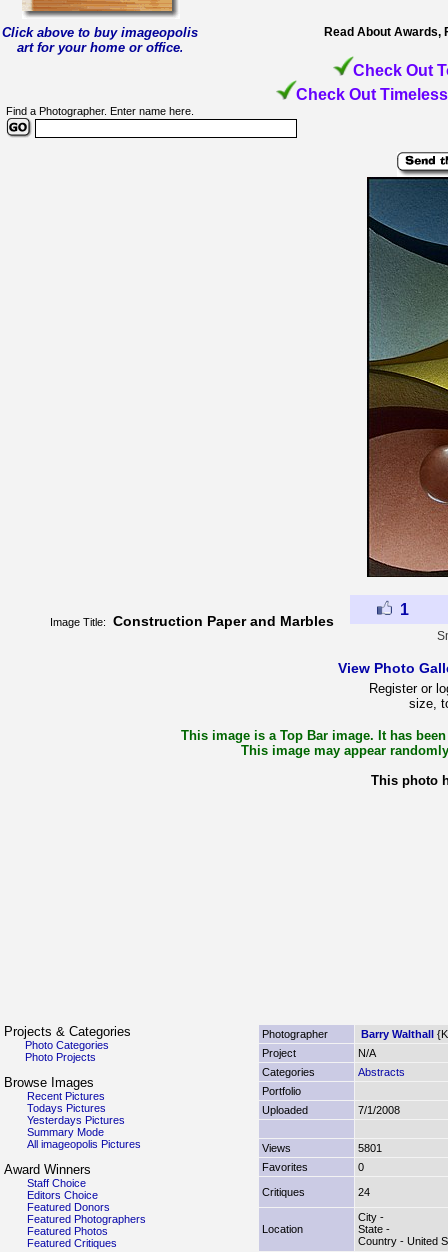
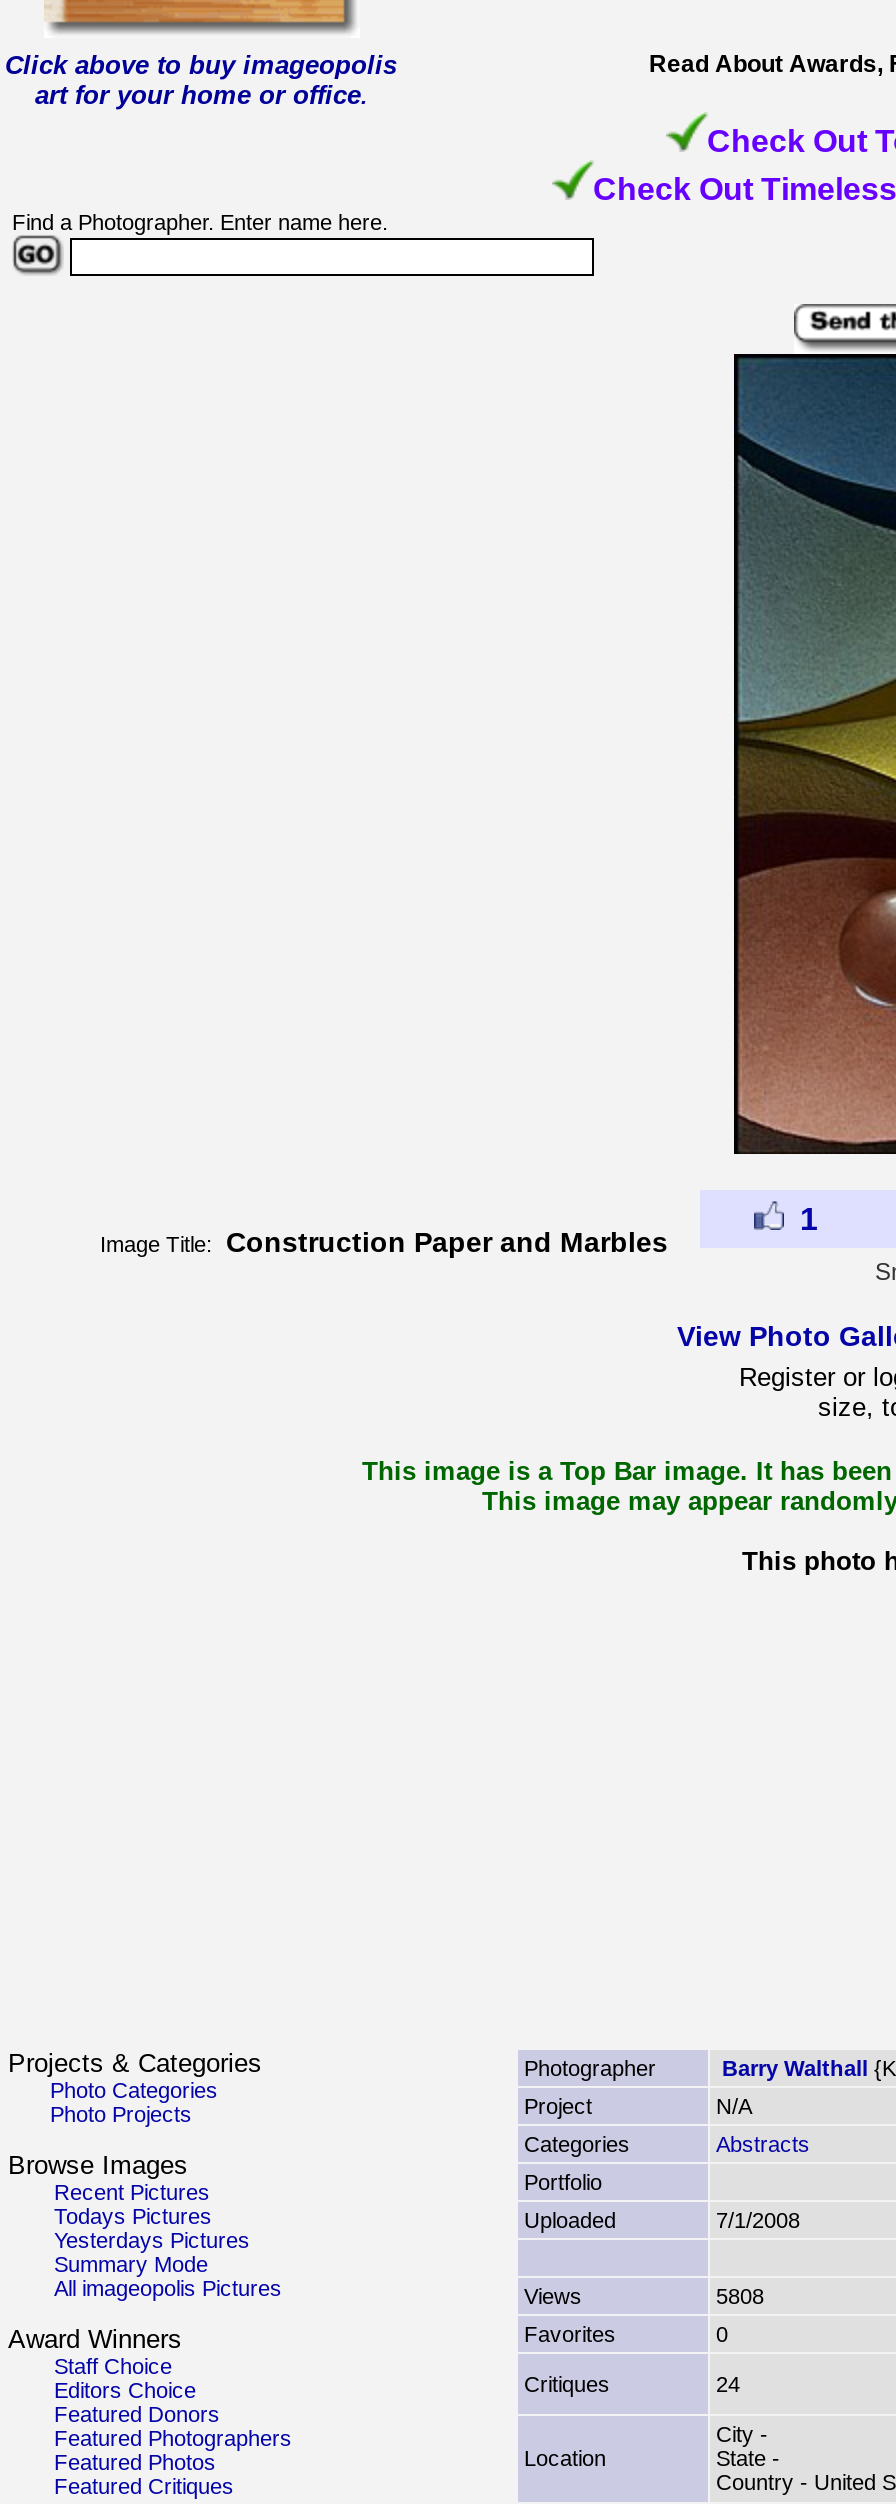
- 5801
+ 5808
